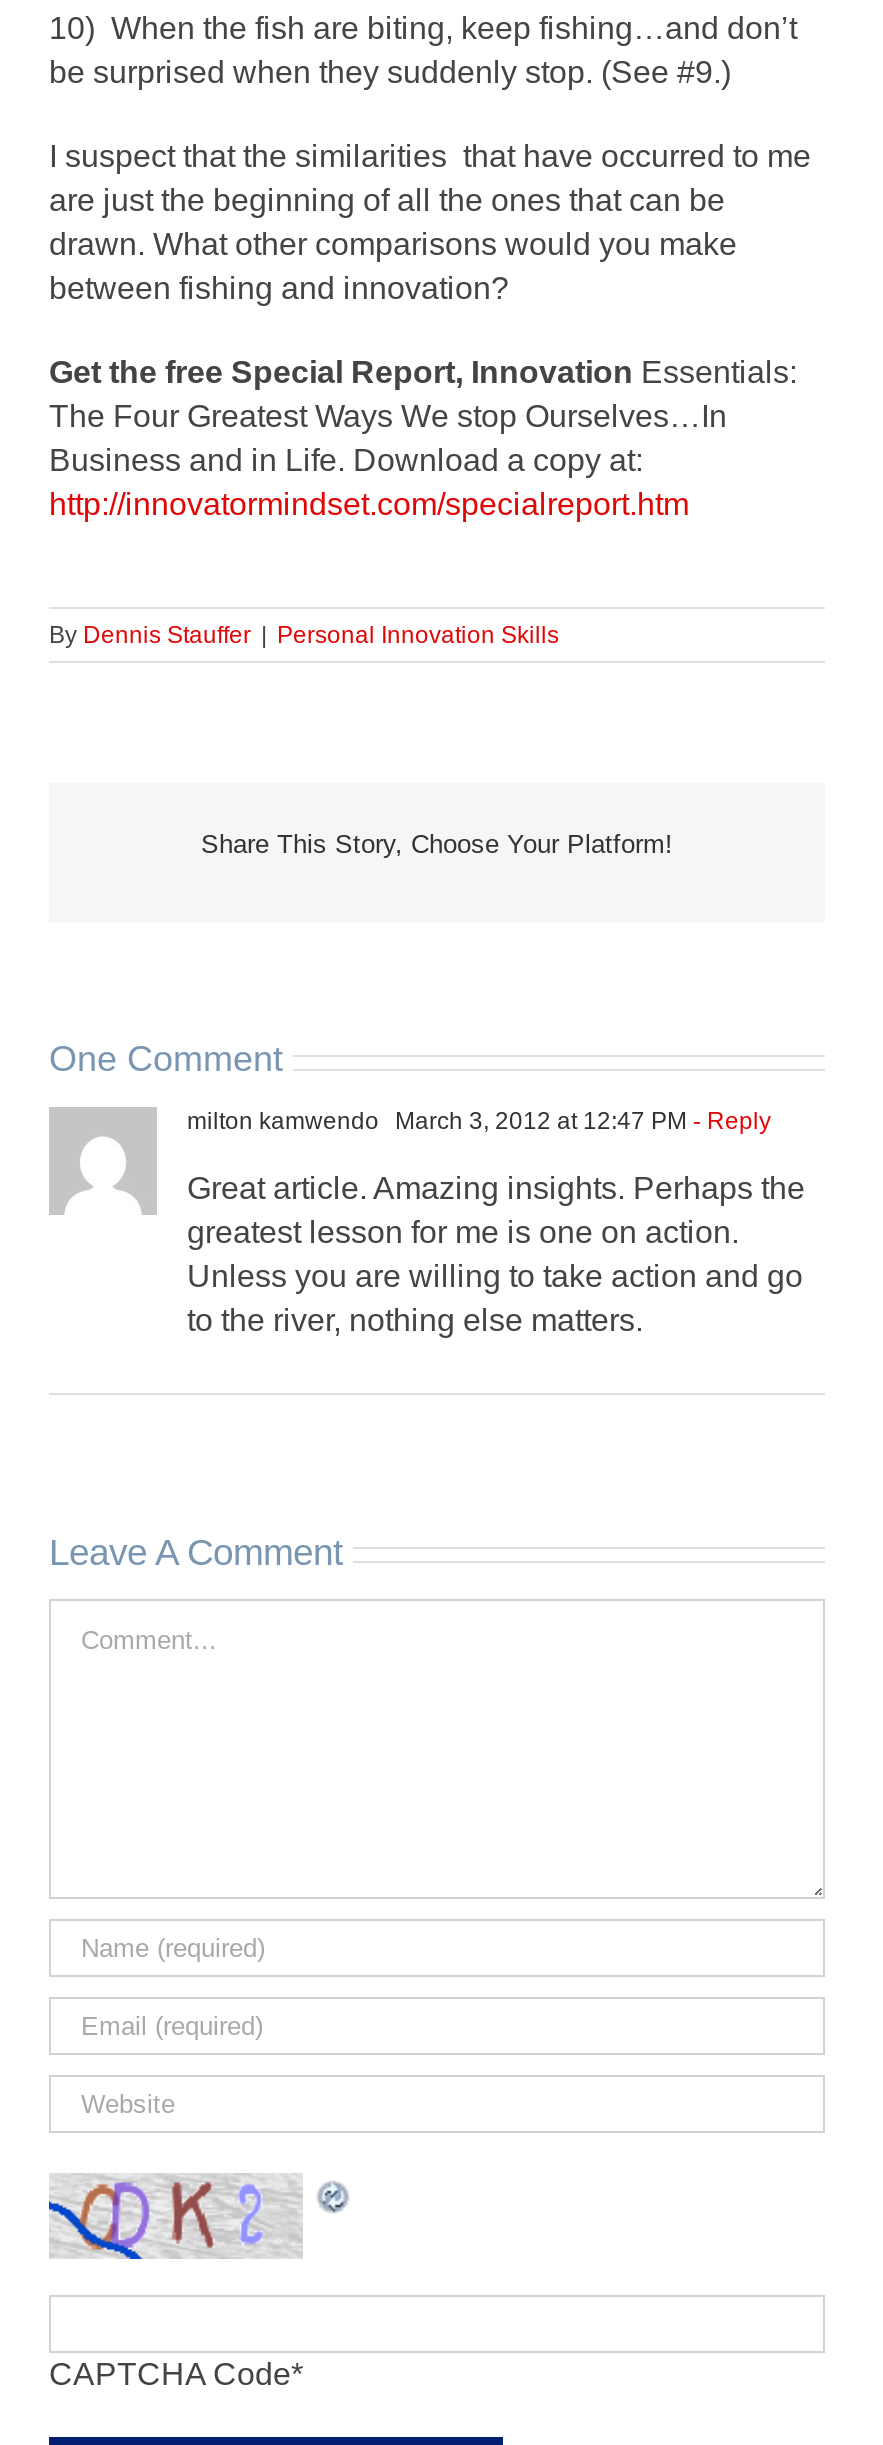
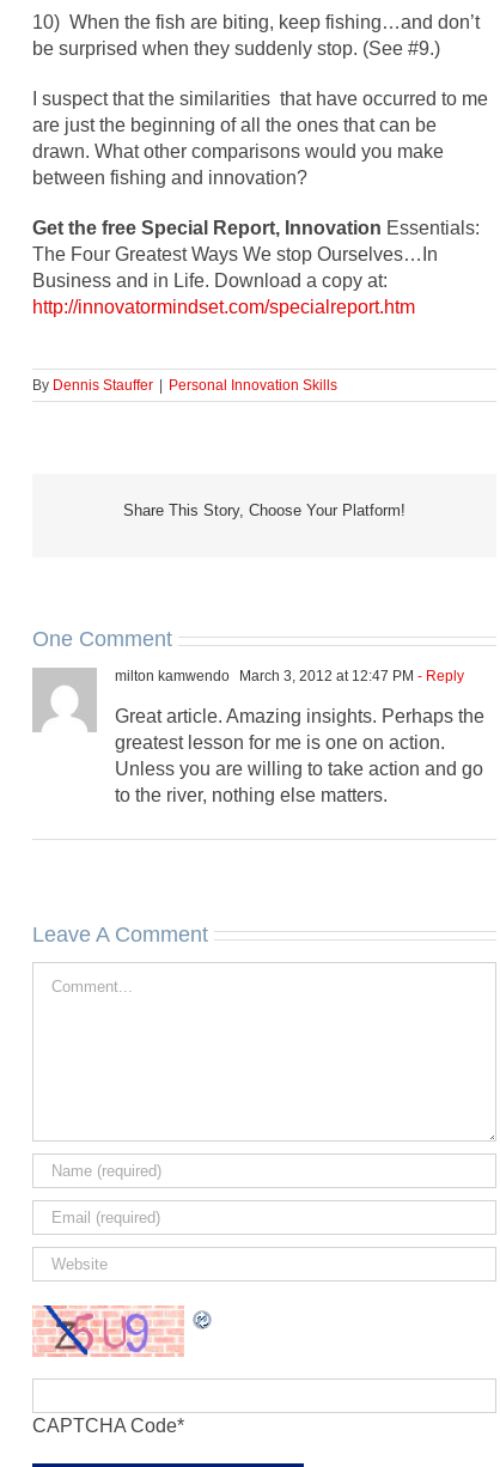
- [image]
+ [image]
